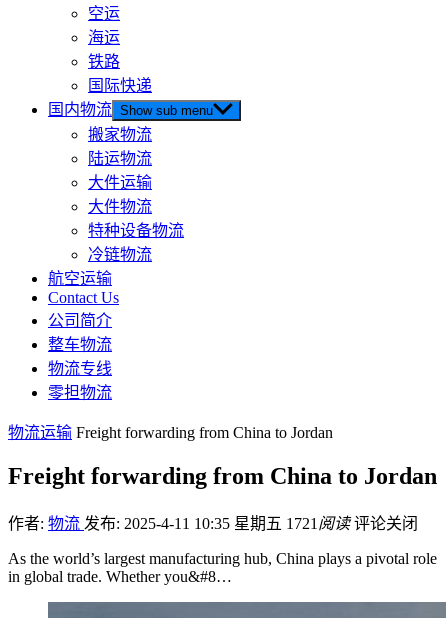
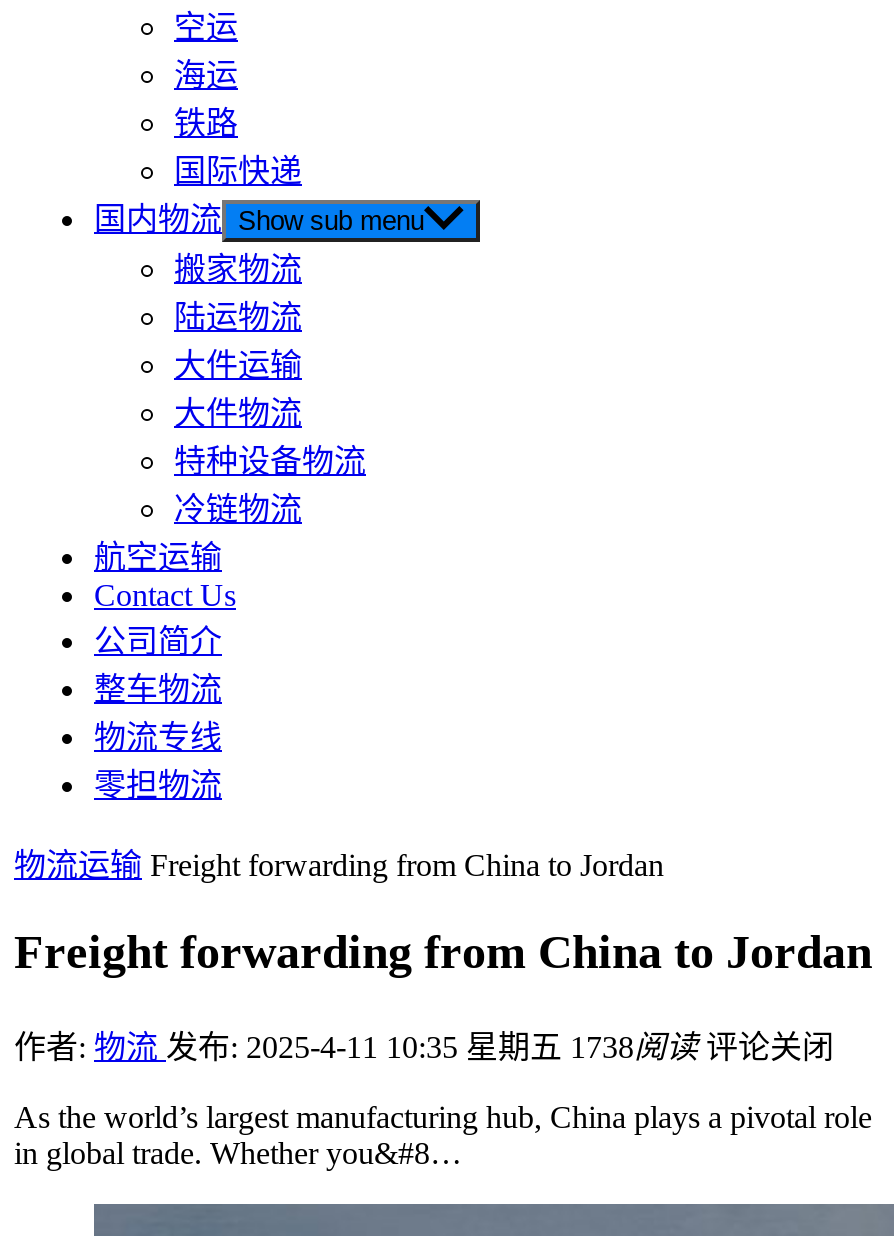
- 作者:物流发布: 2025-4-11 10:35 星期五1721阅读 评论关闭
+ 作者:物流发布: 2025-4-11 10:35 星期五1738阅读 评论关闭
